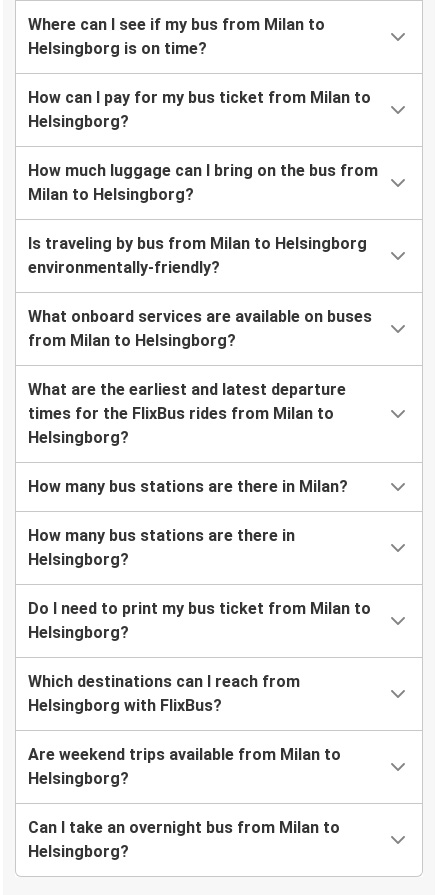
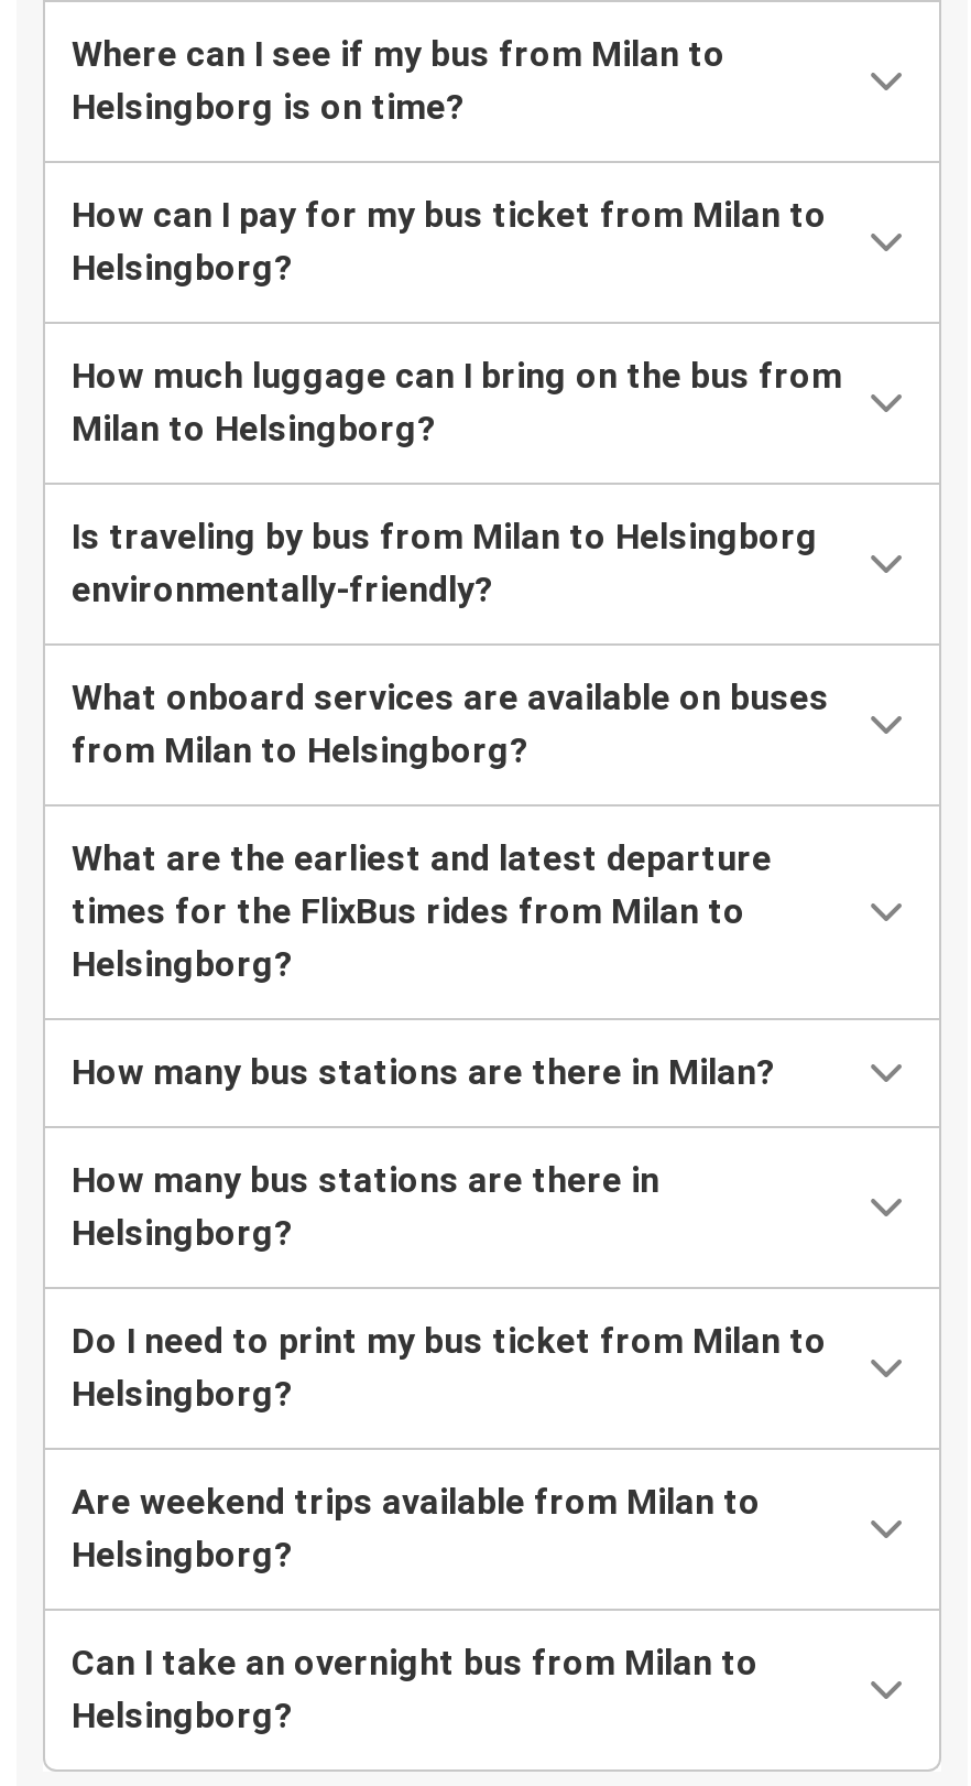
- Which destinations can I reach from
- Helsingborg with FlixBus?
